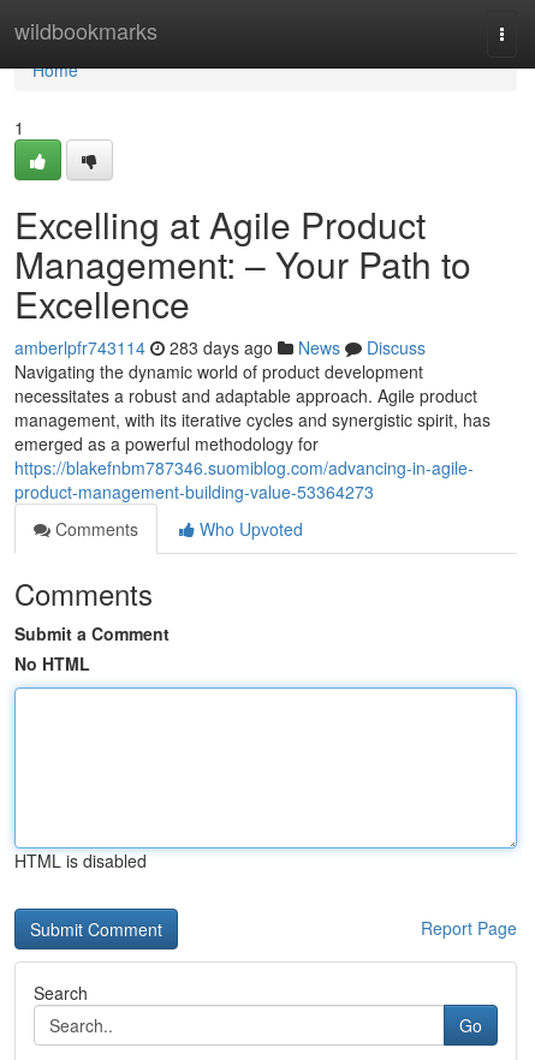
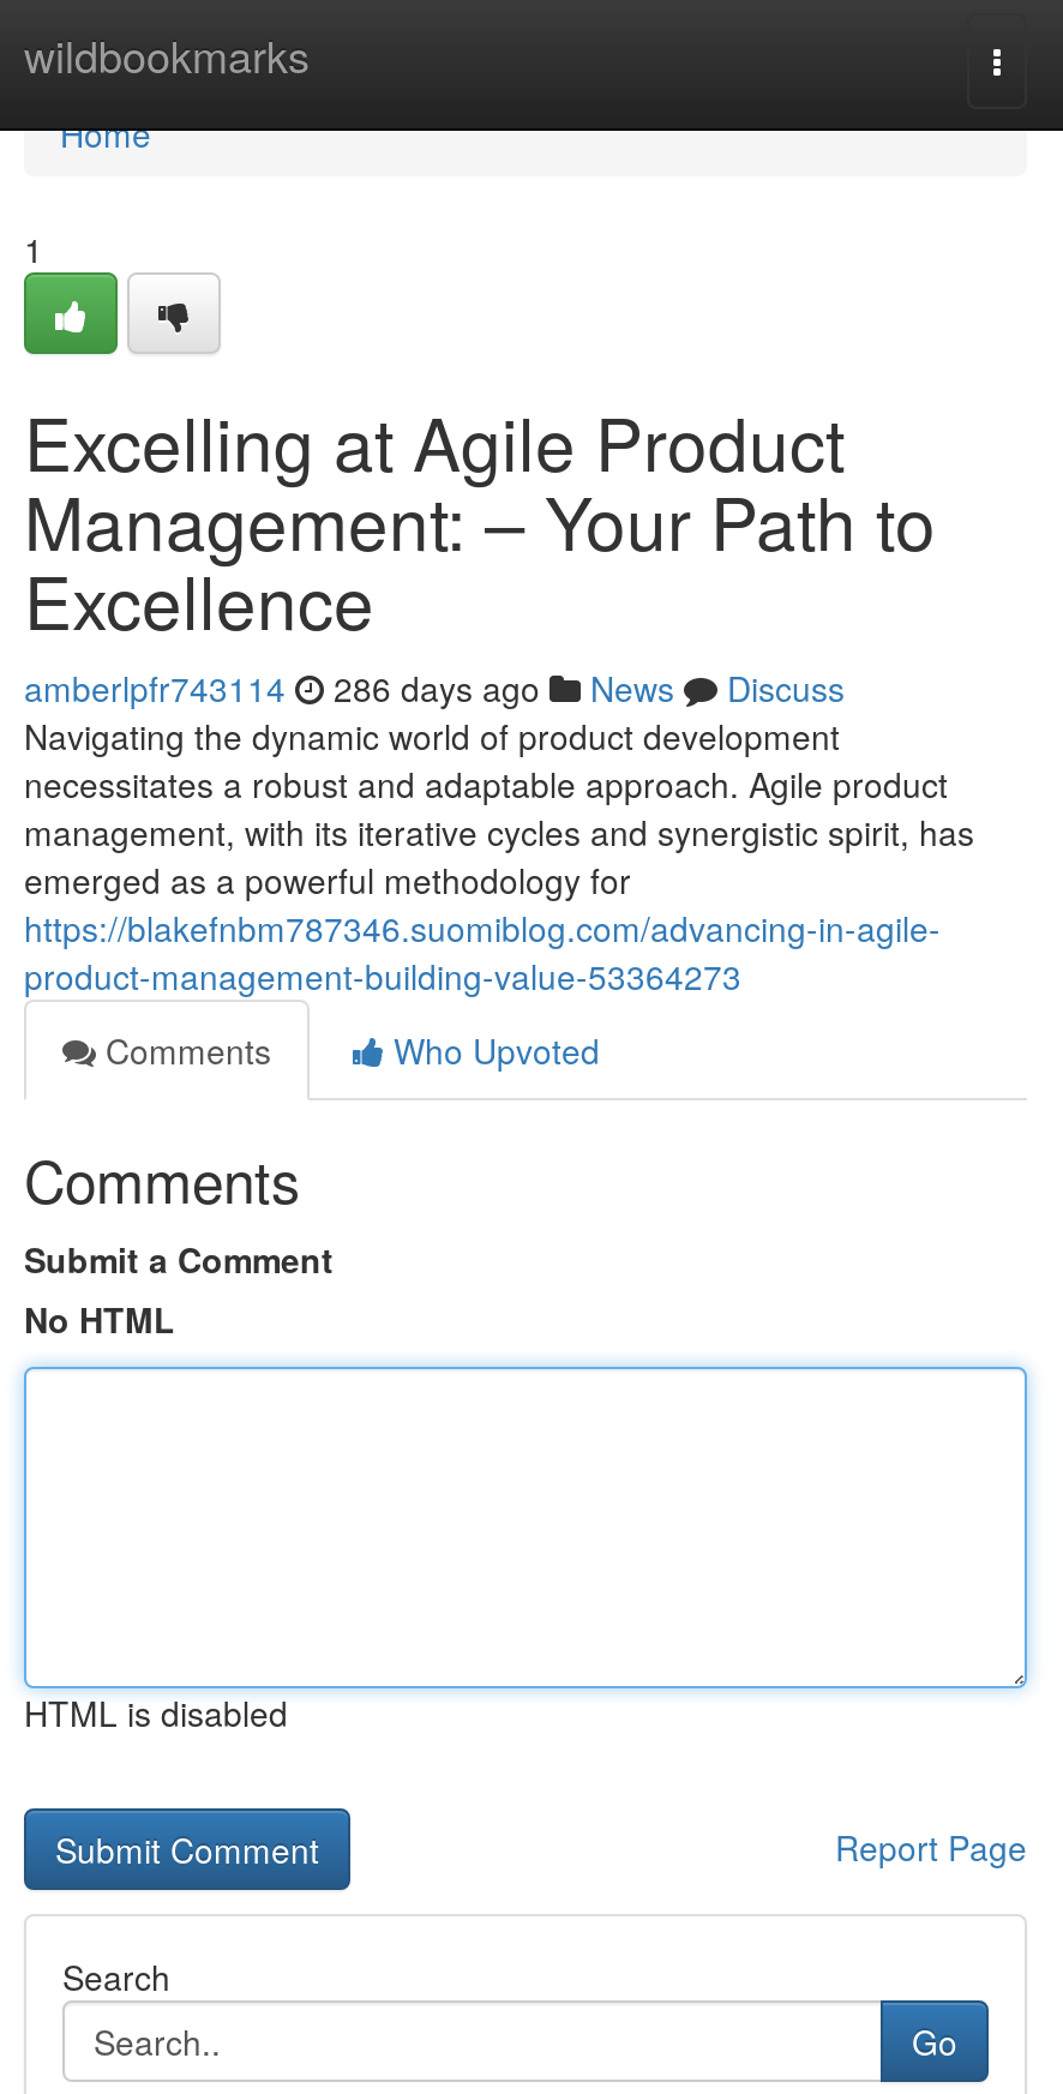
- amberlpfr743114 283 days ago News Discuss
+ amberlpfr743114 286 days ago News Discuss
